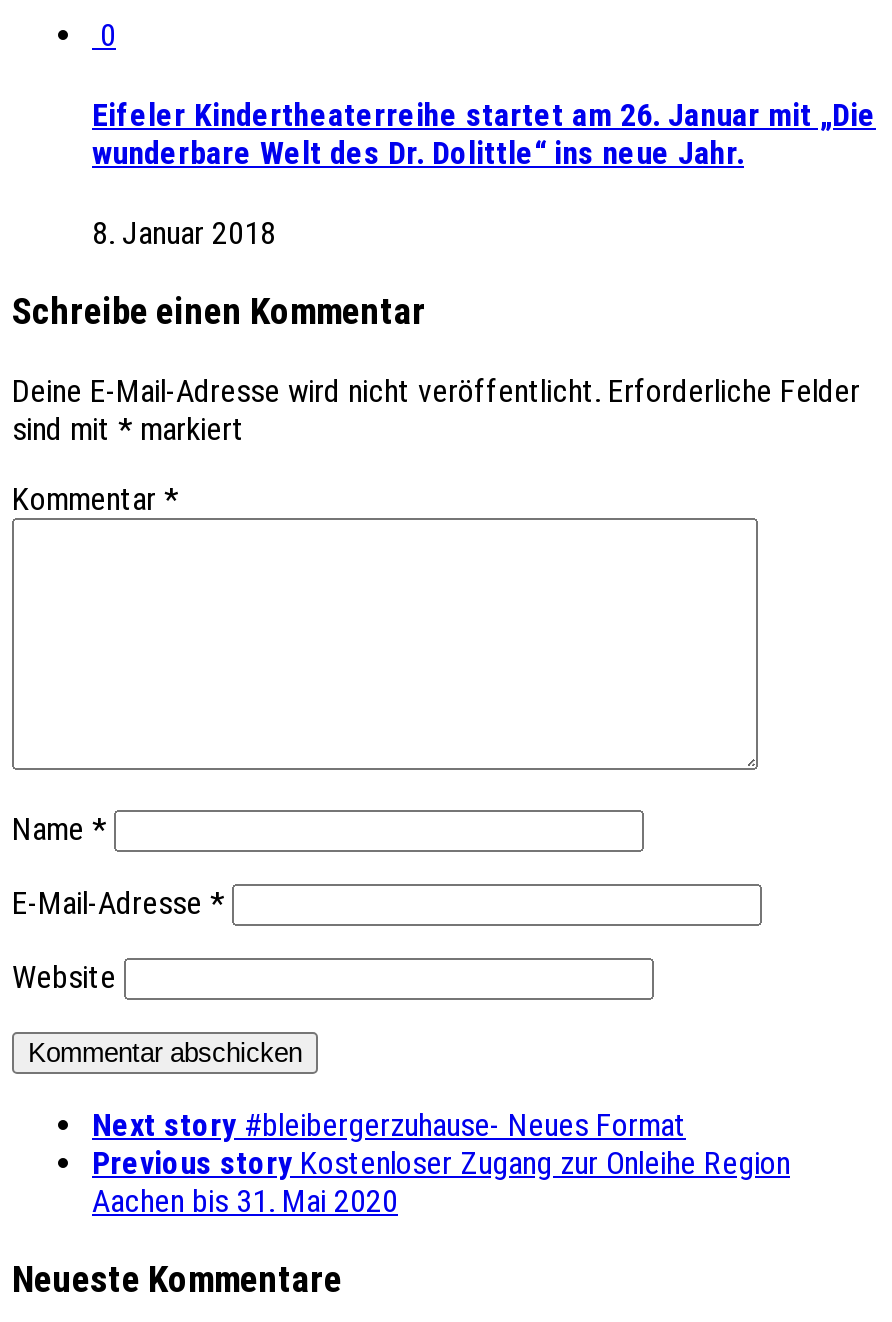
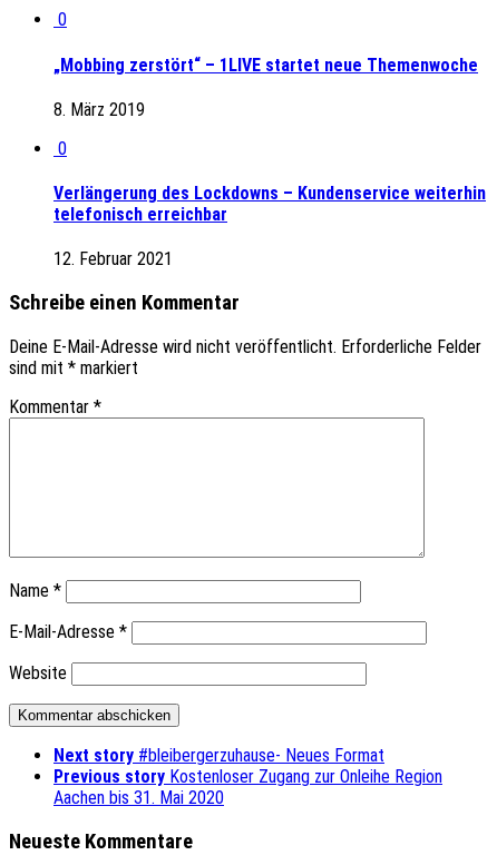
- Eifeler Kindertheaterreihe startet am 26. Januar mit „Die
- wunderbare Welt des Dr. Dolittle“ ins neue Jahr.
- 8. Januar 2018
+ „Mobbing zerstört“ – 1LIVE startet neue Themenwoche
+ 8. März 2019
+ 0
+ Verlängerung des Lockdowns – Kundenservice weiterhin
+ telefonisch erreichbar
+ 12. Februar 2021
